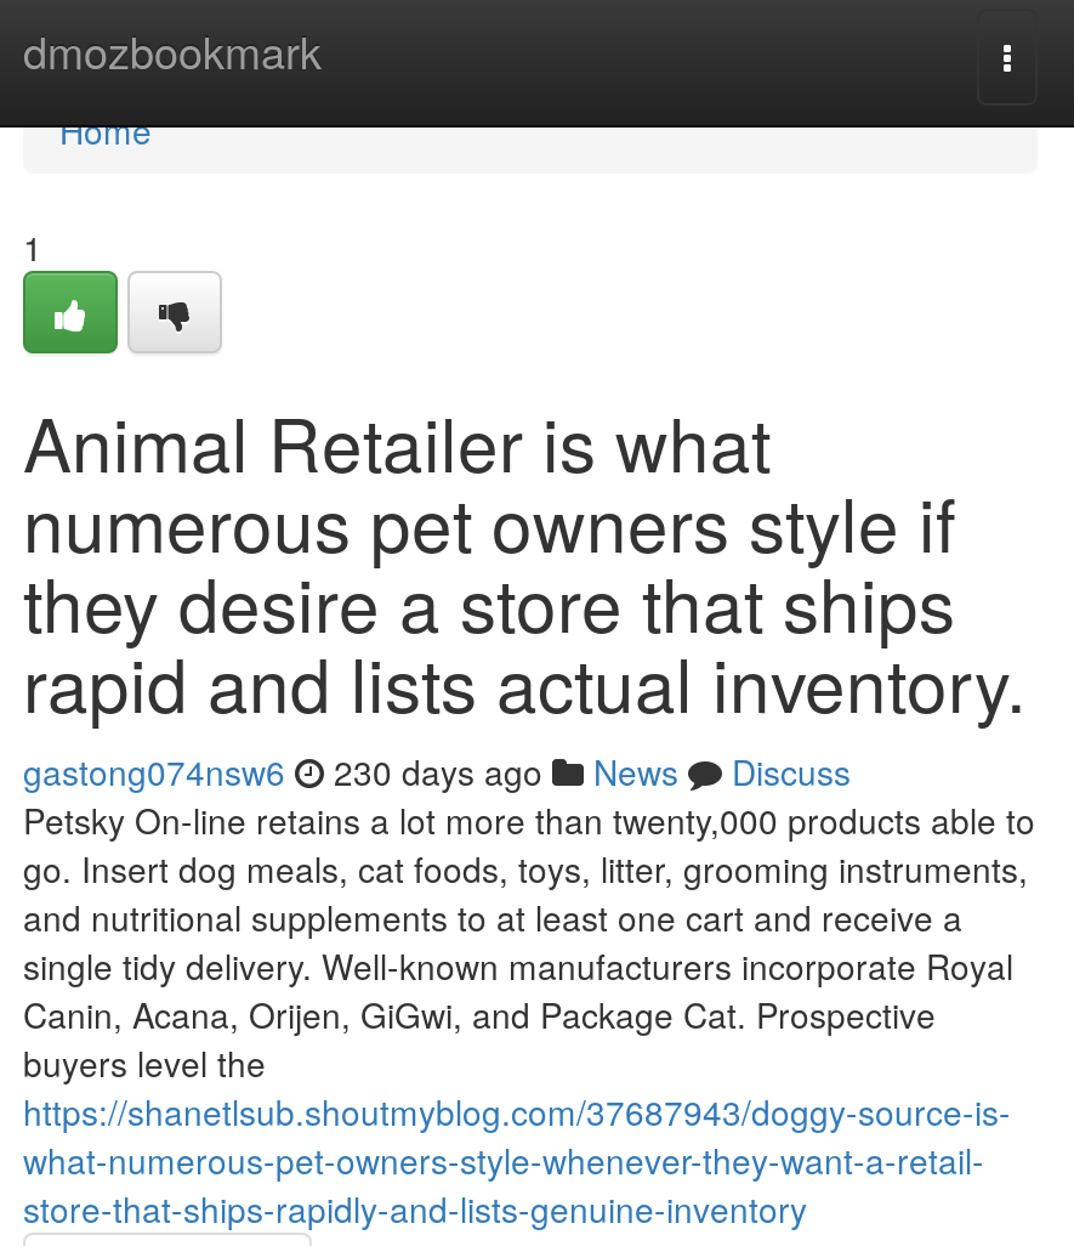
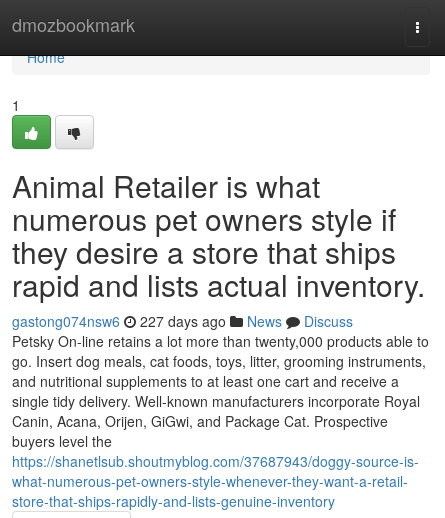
- gastong074nsw6 230 days ago News Discuss
+ gastong074nsw6 227 days ago News Discuss
